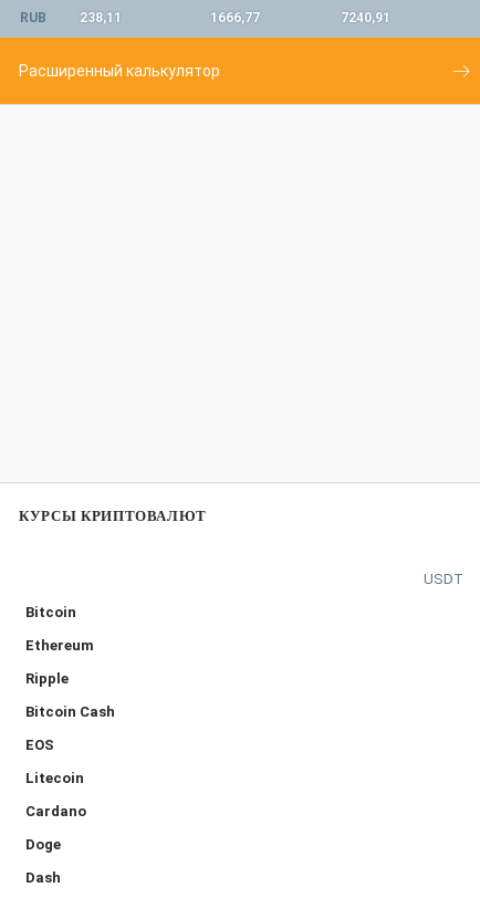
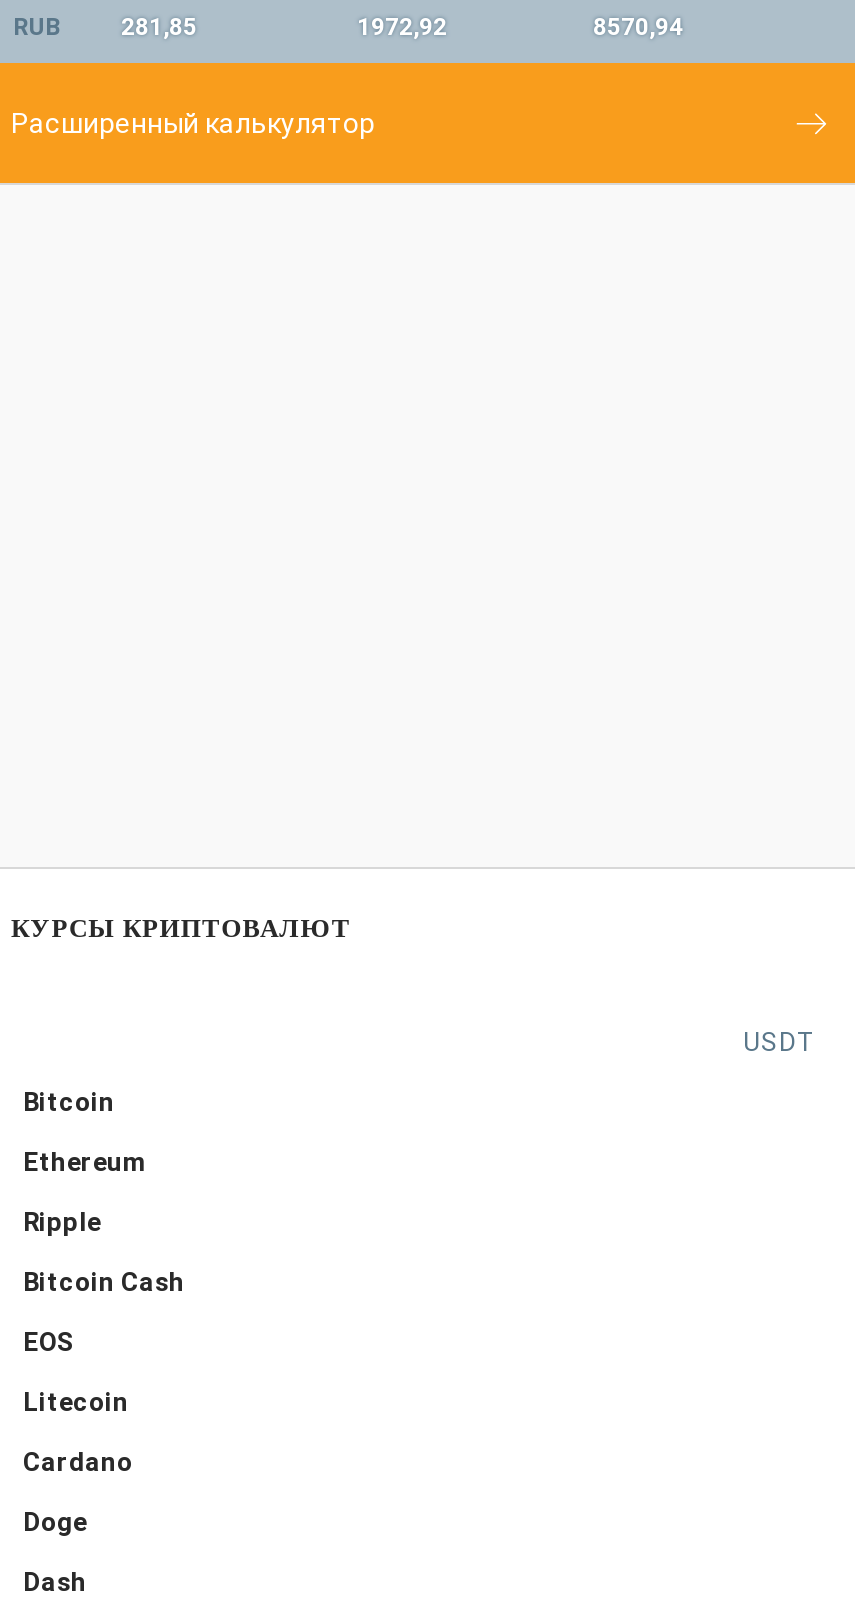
- 238,11
+ 281,85

- 1666,77
+ 1972,92

- 7240,91
+ 8570,94
